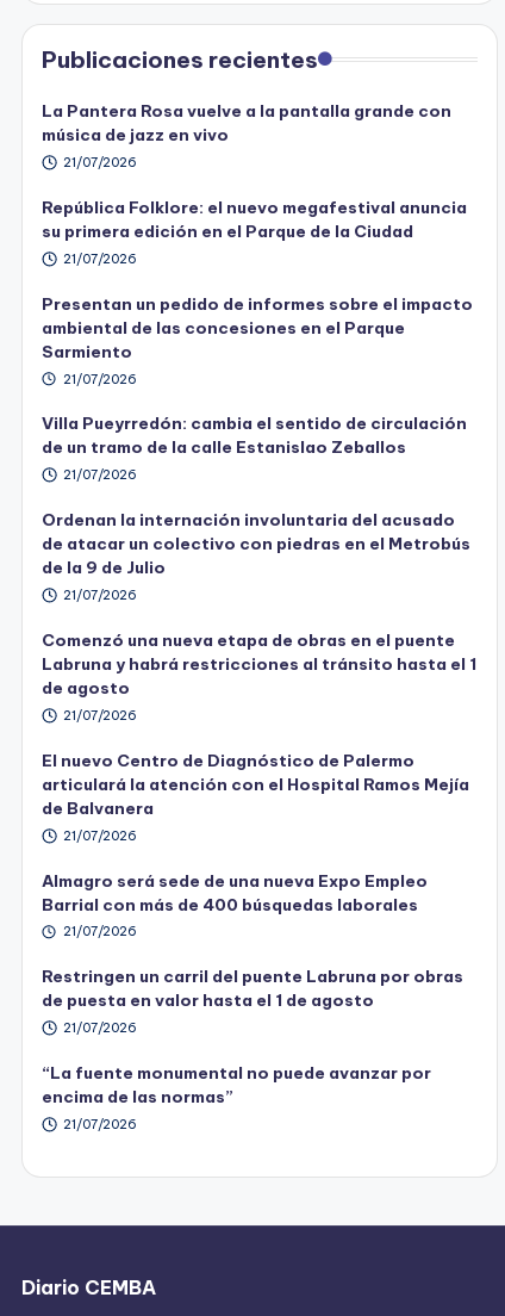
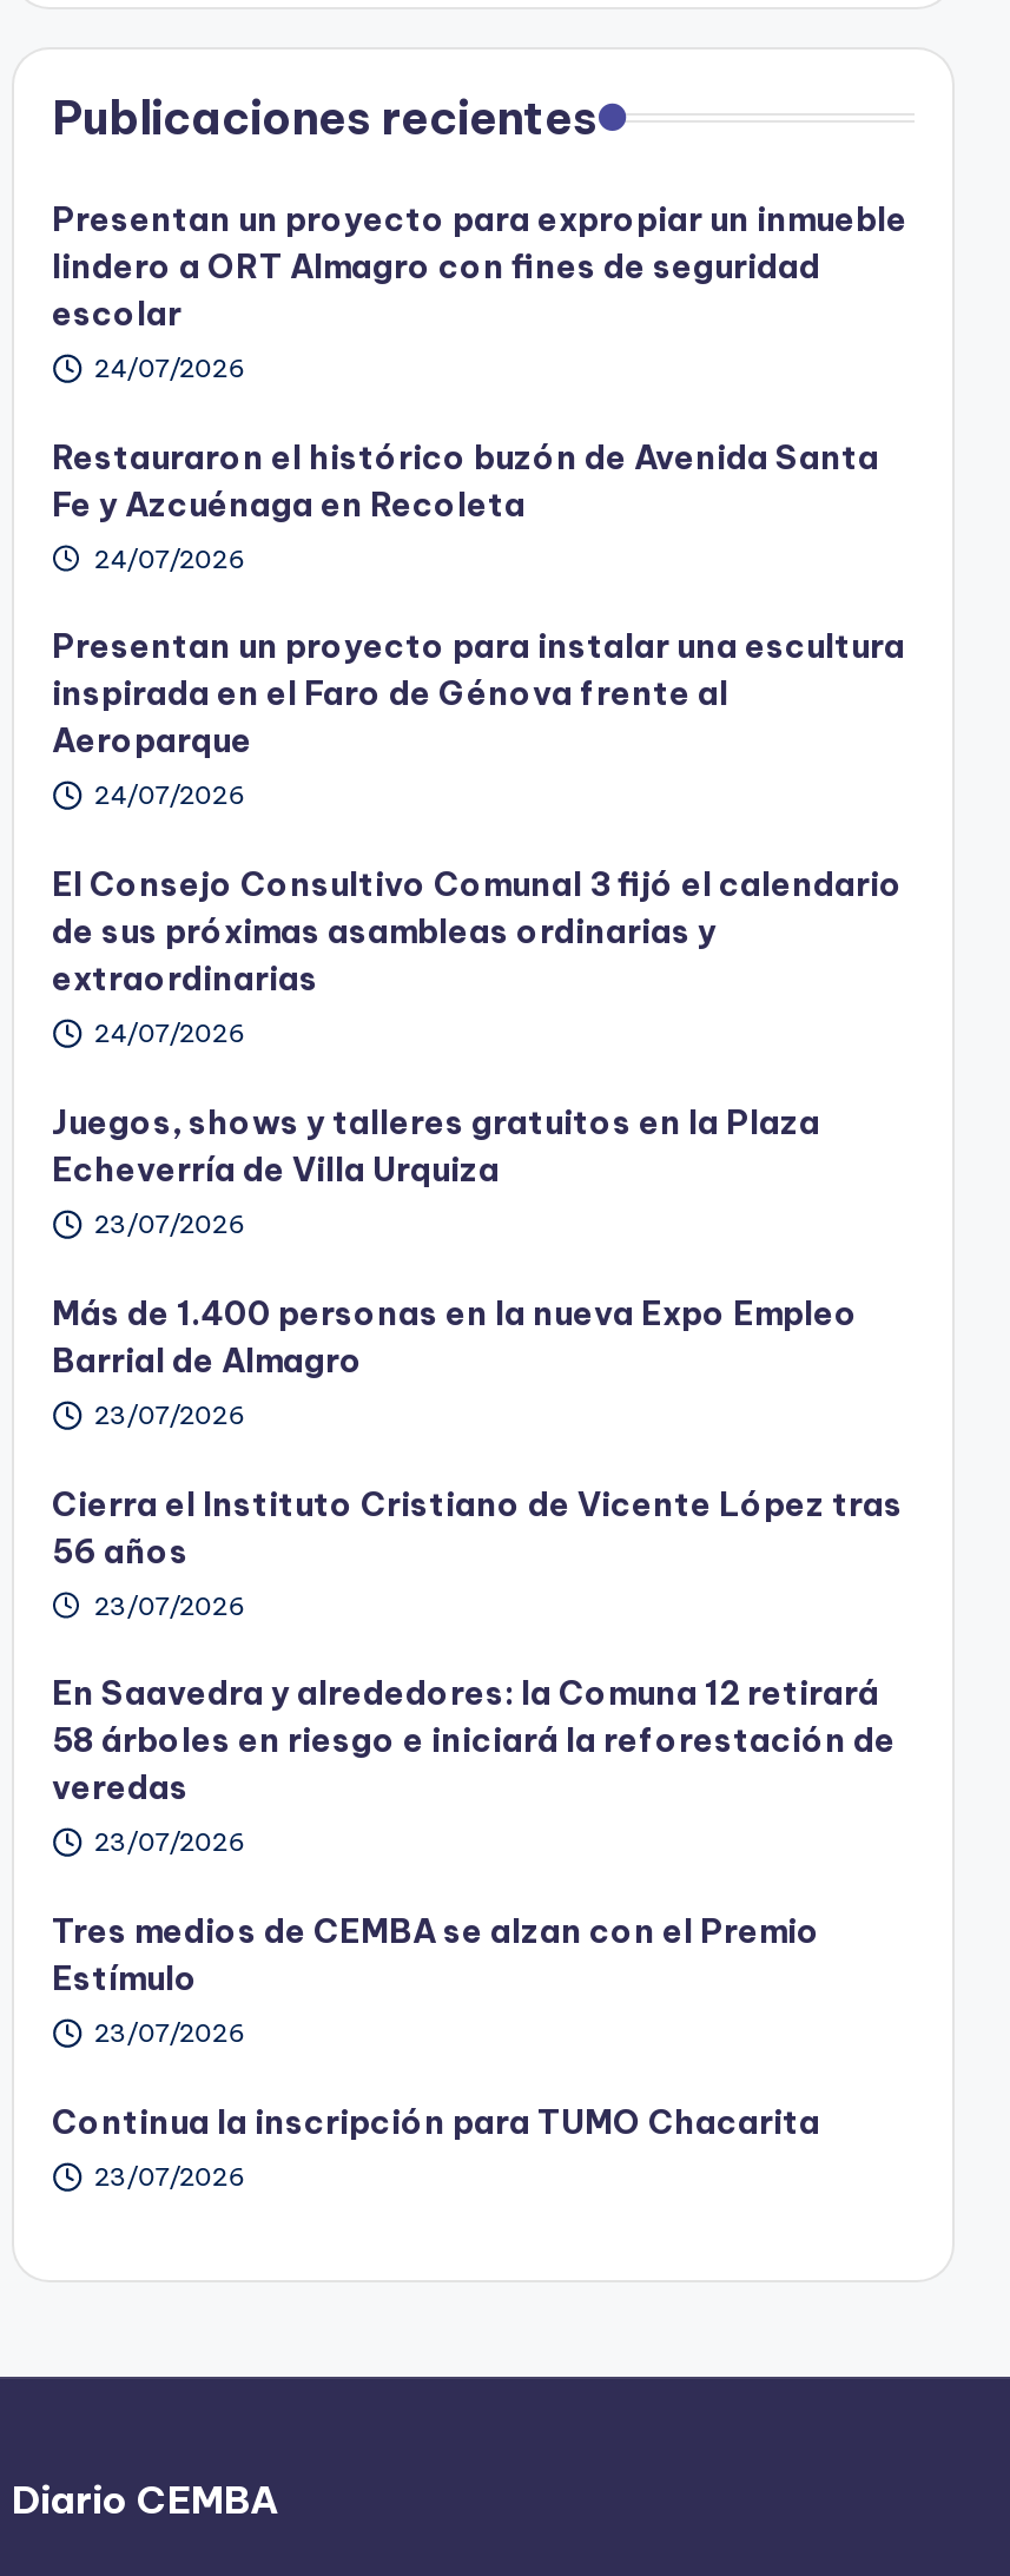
- La Pantera Rosa vuelve a la pantalla grande con
- música de jazz en vivo
- 21/07/2026
+ Presentan un proyecto para expropiar un inmueble
+ lindero a ORT Almagro con fines de seguridad
+ escolar
+ 24/07/2026

- República Folklore: el nuevo megafestival anuncia
- su primera edición en el Parque de la Ciudad
- 21/07/2026
+ Restauraron el histórico buzón de Avenida Santa
+ Fe y Azcuénaga en Recoleta
+ 24/07/2026

- Presentan un pedido de informes sobre el impacto
- ambiental de las concesiones en el Parque
- Sarmiento
- 21/07/2026
+ Presentan un proyecto para instalar una escultura
+ inspirada en el Faro de Génova frente al
+ Aeroparque
+ 24/07/2026

- Villa Pueyrredón: cambia el sentido de circulación
- de un tramo de la calle Estanislao Zeballos
- 21/07/2026
+ El Consejo Consultivo Comunal 3 fijó el calendario
+ de sus próximas asambleas ordinarias y
+ extraordinarias
+ 24/07/2026

- Ordenan la internación involuntaria del acusado
- de atacar un colectivo con piedras en el Metrobús
- de la 9 de Julio
- 21/07/2026
+ Juegos, shows y talleres gratuitos en la Plaza
+ Echeverría de Villa Urquiza
+ 23/07/2026

- Comenzó una nueva etapa de obras en el puente
- Labruna y habrá restricciones al tránsito hasta el 1
- de agosto
- 21/07/2026
+ Más de 1.400 personas en la nueva Expo Empleo
+ Barrial de Almagro
+ 23/07/2026

- El nuevo Centro de Diagnóstico de Palermo
- articulará la atención con el Hospital Ramos Mejía
- de Balvanera
- 21/07/2026
+ Cierra el Instituto Cristiano de Vicente López tras
+ 56 años
+ 23/07/2026

- Almagro será sede de una nueva Expo Empleo
- Barrial con más de 400 búsquedas laborales
- 21/07/2026
+ En Saavedra y alrededores: la Comuna 12 retirará
+ 58 árboles en riesgo e iniciará la reforestación de
+ veredas
+ 23/07/2026

- Restringen un carril del puente Labruna por obras
- de puesta en valor hasta el 1 de agosto
- 21/07/2026
+ Tres medios de CEMBA se alzan con el Premio
+ Estímulo
+ 23/07/2026

- “La fuente monumental no puede avanzar por
- encima de las normas”
- 21/07/2026
+ Continua la inscripción para TUMO Chacarita
+ 23/07/2026
